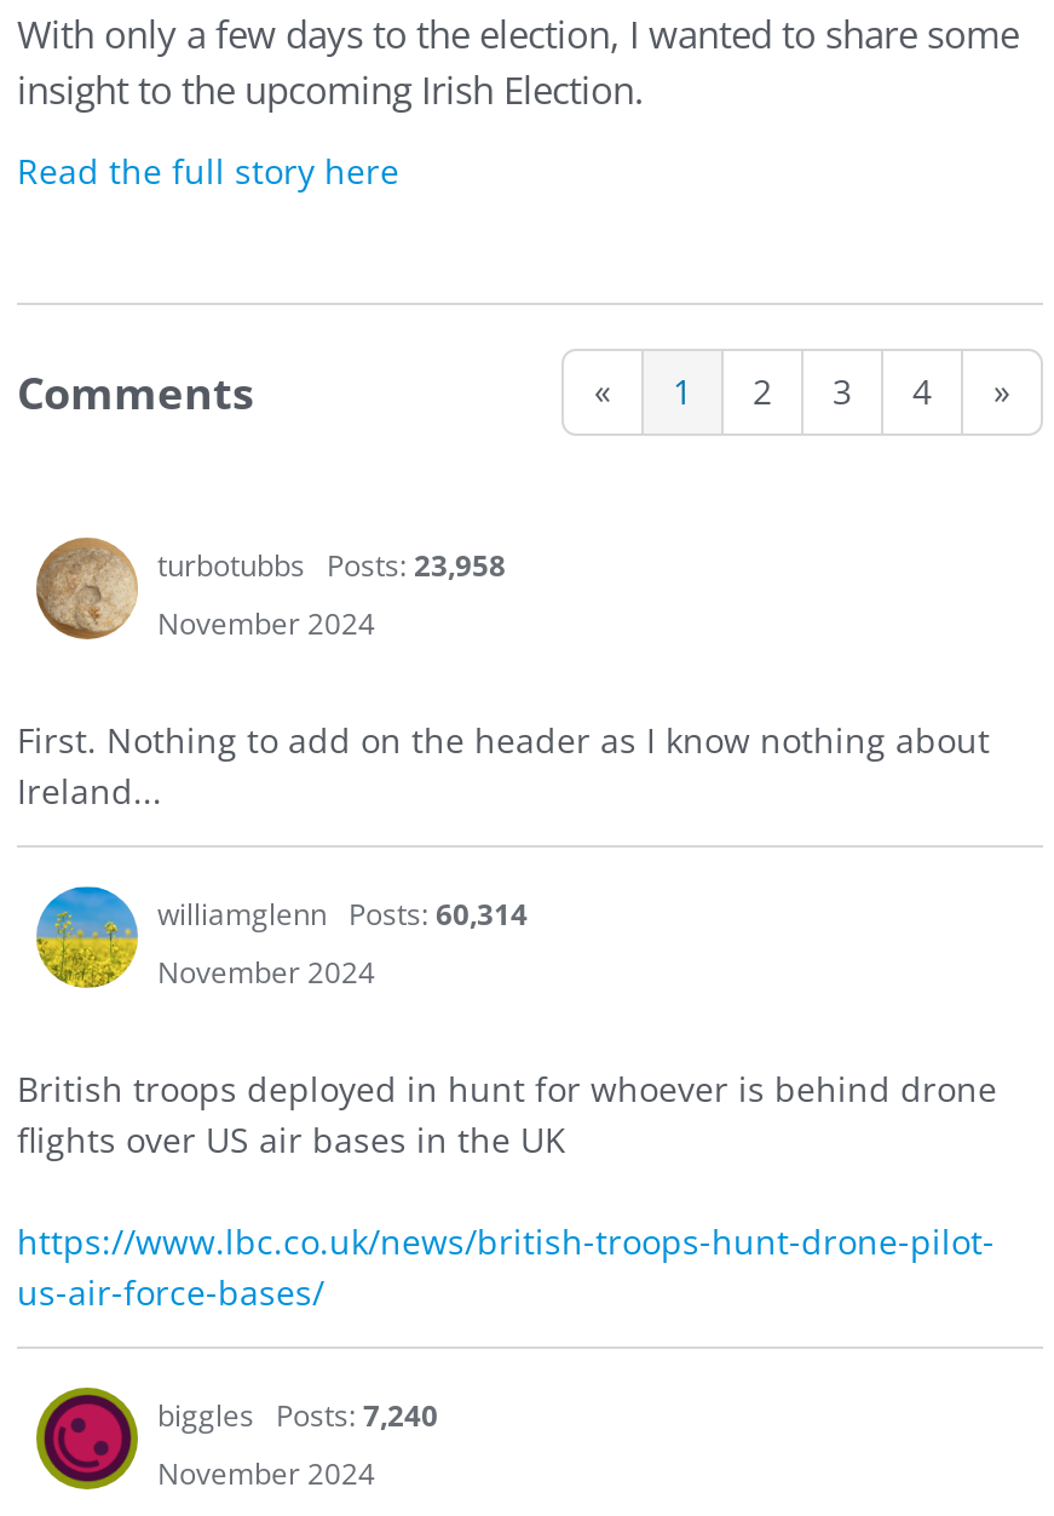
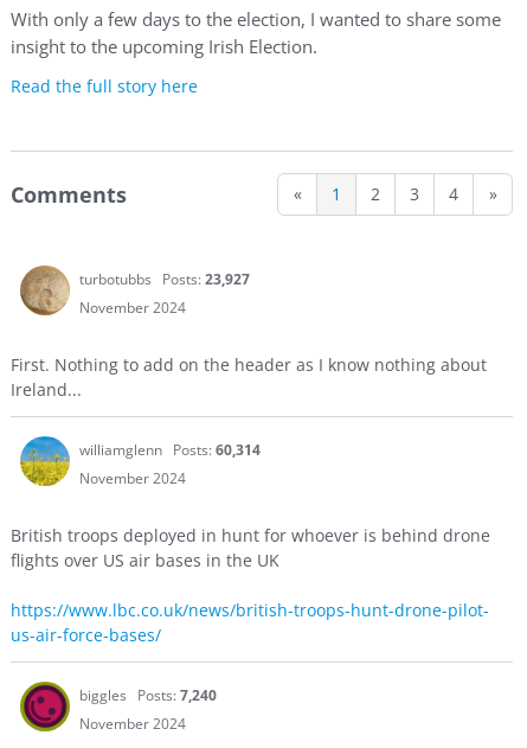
- turbotubbs Posts: 23,958
+ turbotubbs Posts: 23,927
